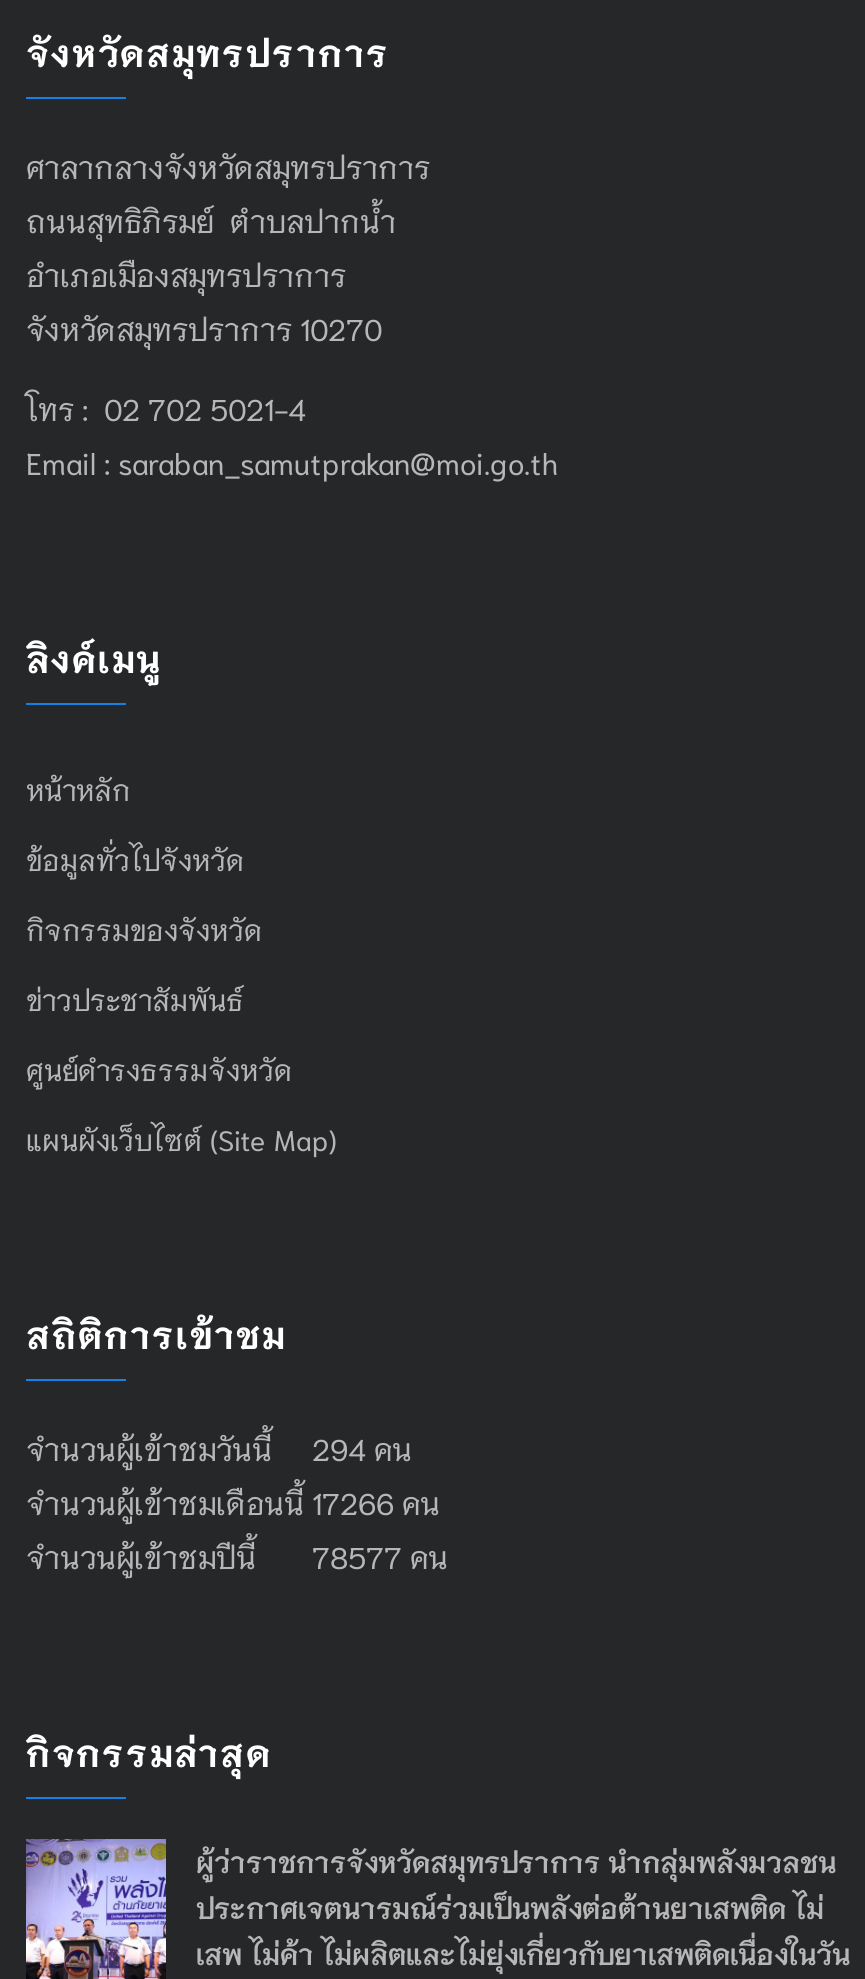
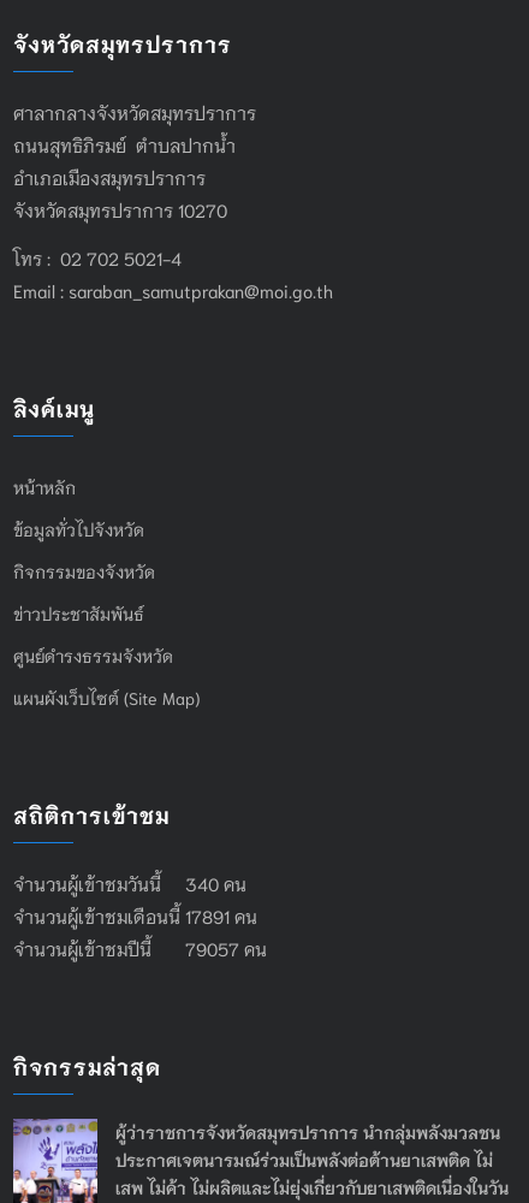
- จำนวนผู้เข้าชมวันนี้ 294 คน
+ จำนวนผู้เข้าชมวันนี้ 340 คน

- จำนวนผู้เข้าชมเดือนนี้ 17266 คน
+ จำนวนผู้เข้าชมเดือนนี้ 17891 คน

- จำนวนผู้เข้าชมปีนี้ 78577 คน
+ จำนวนผู้เข้าชมปีนี้ 79057 คน
